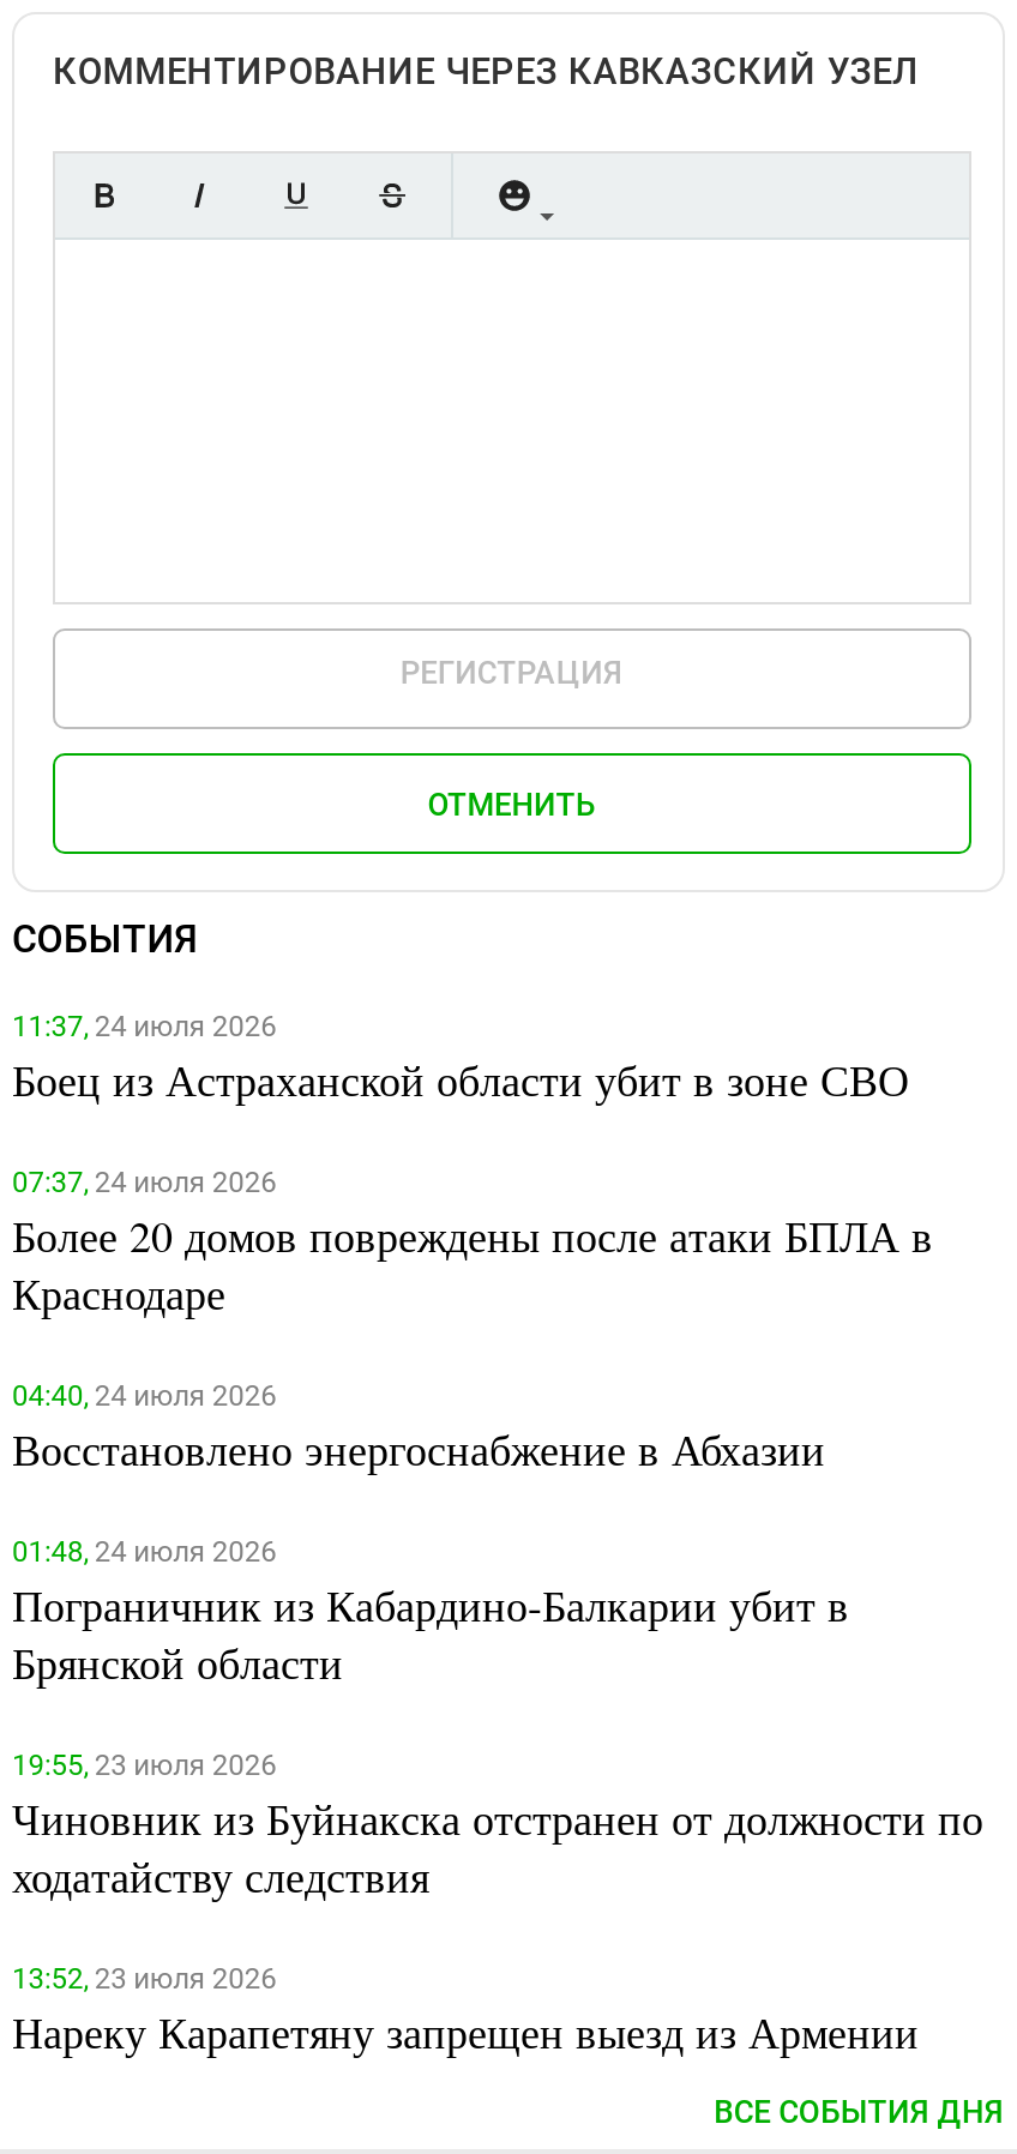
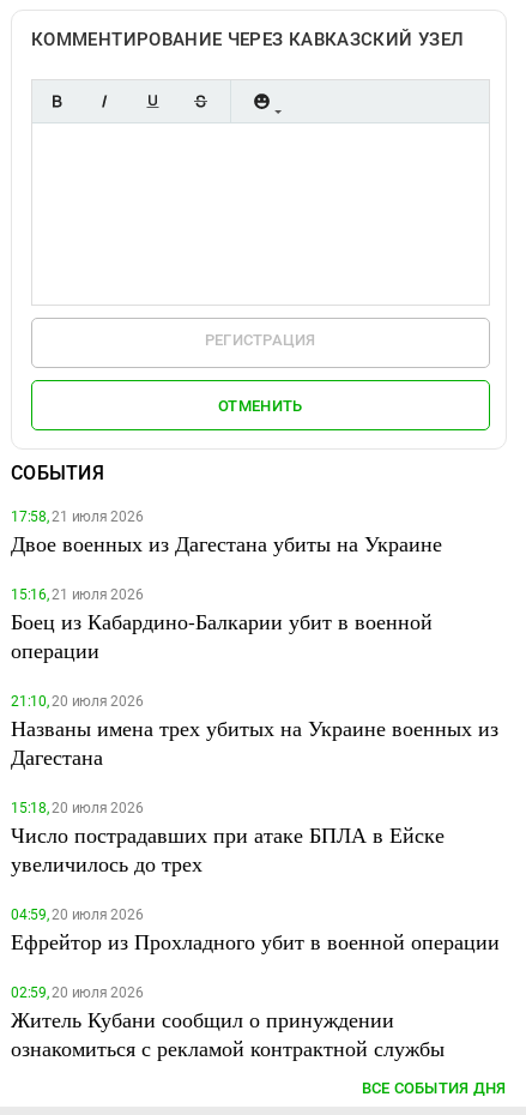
- 11:37, 24 июля 2026
- Боец из Астраханской области убит в зоне СВО
+ 17:58, 21 июля 2026
+ Двое военных из Дагестана убиты на Украине

- 07:37, 24 июля 2026
- Более 20 домов повреждены после атаки БПЛА в
- Краснодаре
+ 15:16, 21 июля 2026
+ Боец из Кабардино-Балкарии убит в военной
+ операции

- 04:40, 24 июля 2026
- Восстановлено энергоснабжение в Абхазии
+ 21:10, 20 июля 2026
+ Названы имена трех убитых на Украине военных из
+ Дагестана

- 01:48, 24 июля 2026
- Пограничник из Кабардино-Балкарии убит в
- Брянской области
+ 15:18, 20 июля 2026
+ Число пострадавших при атаке БПЛА в Ейске
+ увеличилось до трех

- 19:55, 23 июля 2026
- Чиновник из Буйнакска отстранен от должности по
- ходатайству следствия
+ 04:59, 20 июля 2026
+ Ефрейтор из Прохладного убит в военной операции

- 13:52, 23 июля 2026
- Нареку Карапетяну запрещен выезд из Армении
+ 02:59, 20 июля 2026
+ Житель Кубани сообщил о принуждении
+ ознакомиться с рекламой контрактной службы
